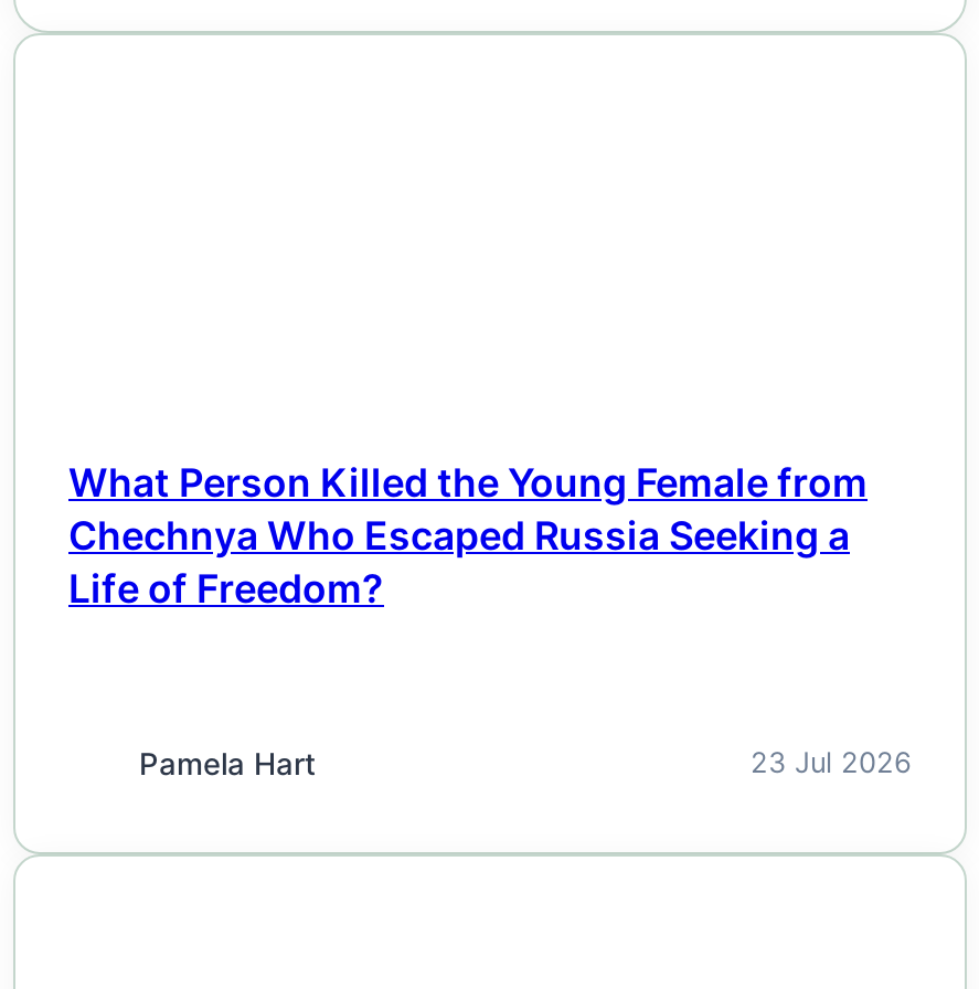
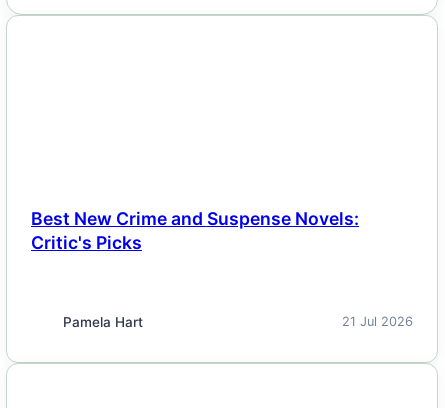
- What Person Killed the Young Female from
- Chechnya Who Escaped Russia Seeking a
- Life of Freedom?
+ Best New Crime and Suspense Novels:
+ Critic's Picks

- 23 Jul 2026
+ 21 Jul 2026
